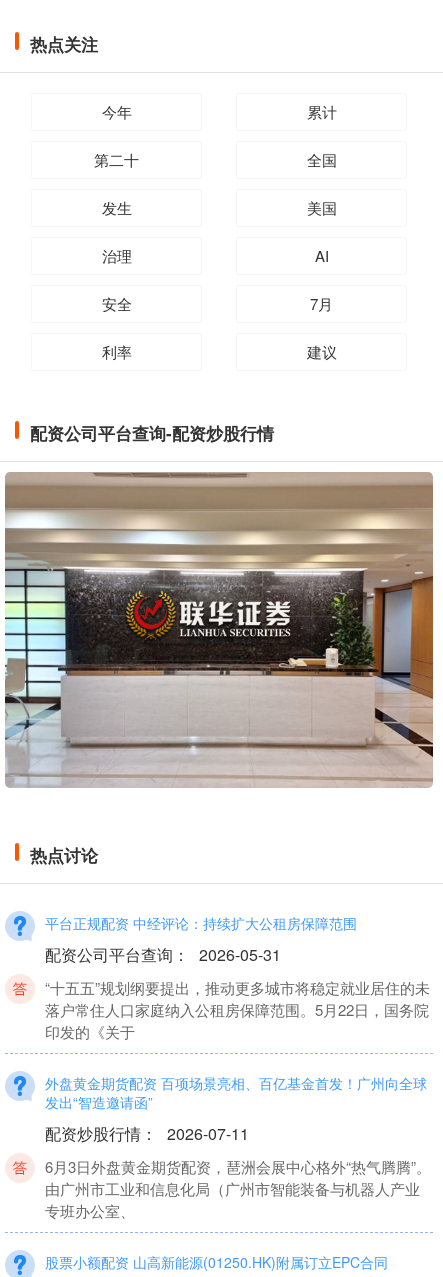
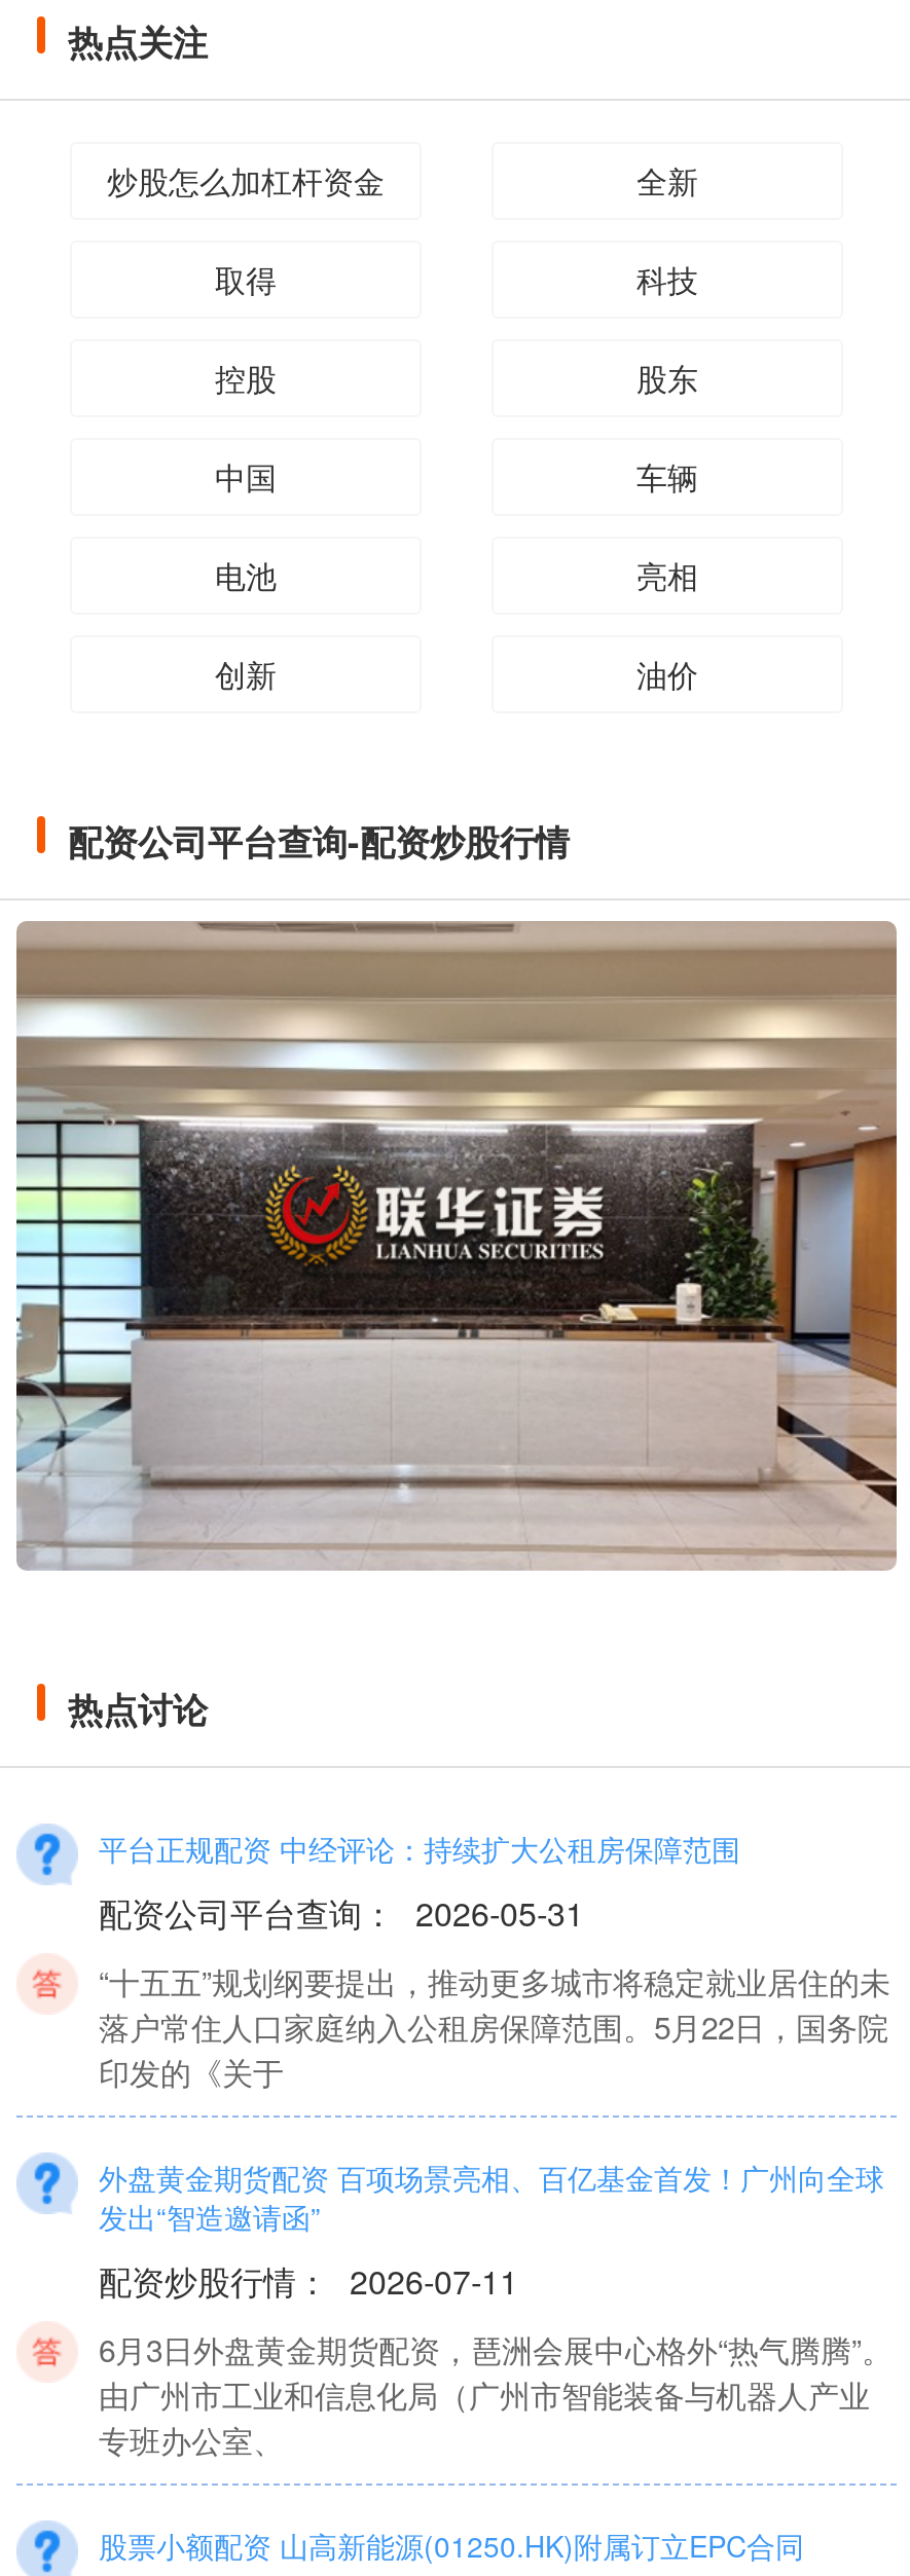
- 今年
- 累计
+ 炒股怎么加杠杆资金
+ 全新

- 第二十
- 全国
+ 取得
+ 科技

- 发生
- 美国
+ 控股
+ 股东

- 治理
- AI
+ 中国
+ 车辆

- 安全
- 7月
+ 电池
+ 亮相

- 利率
- 建议
+ 创新
+ 油价
